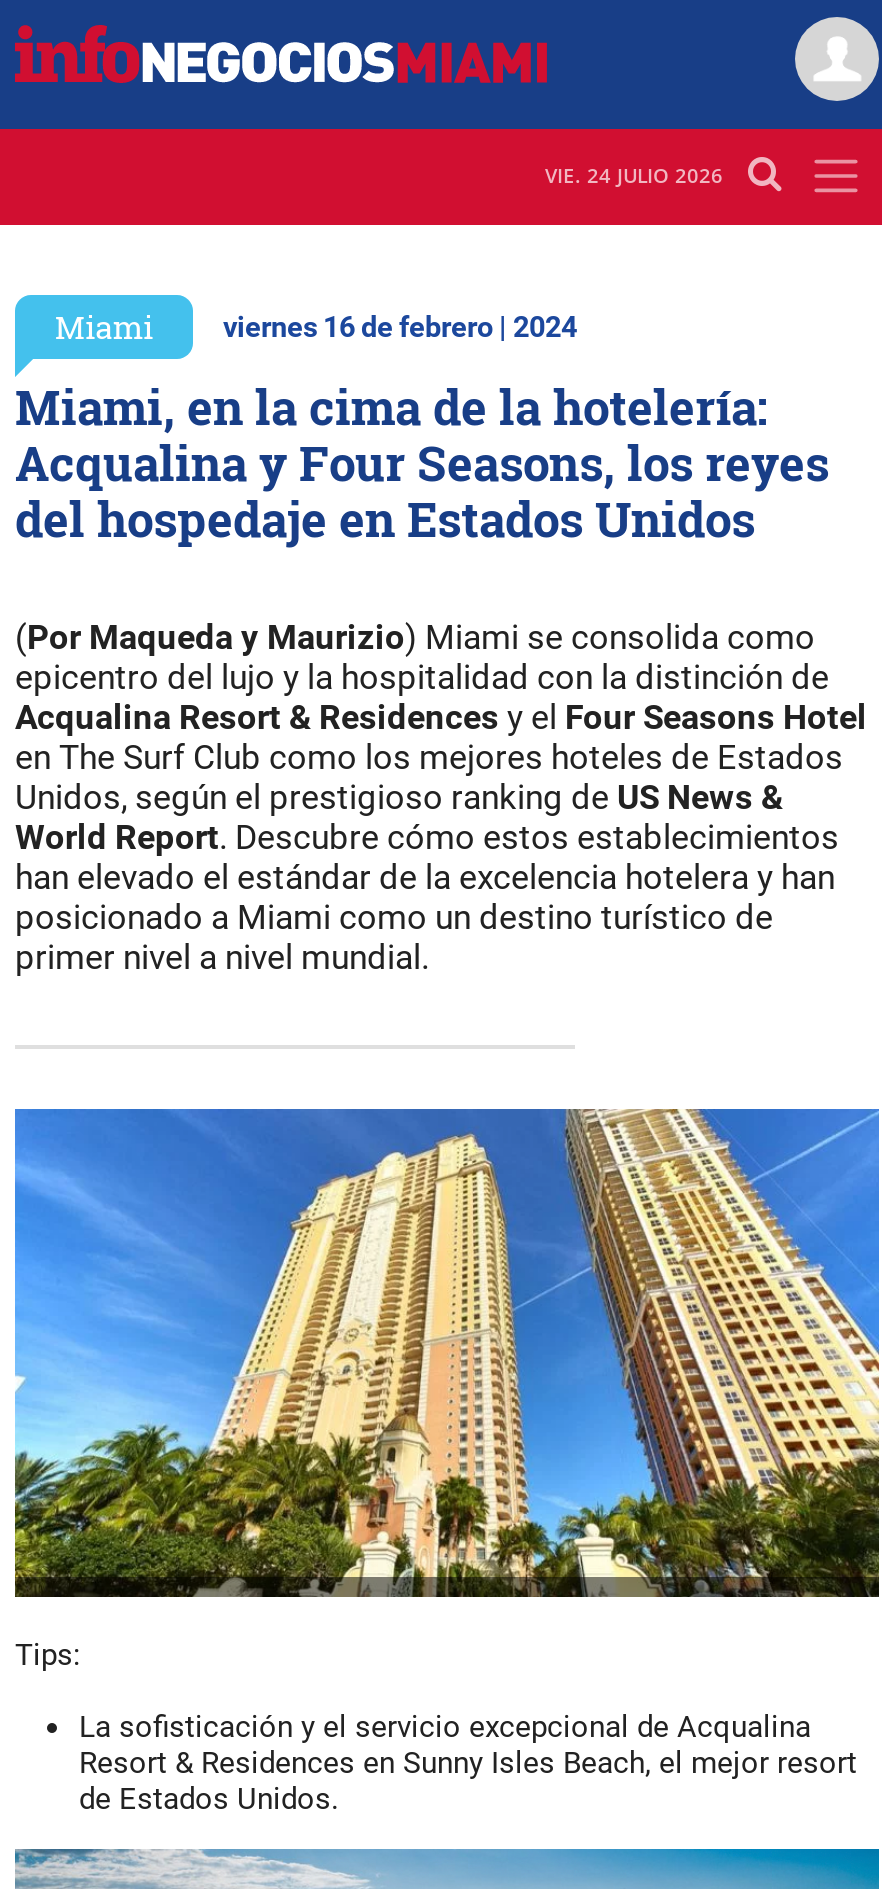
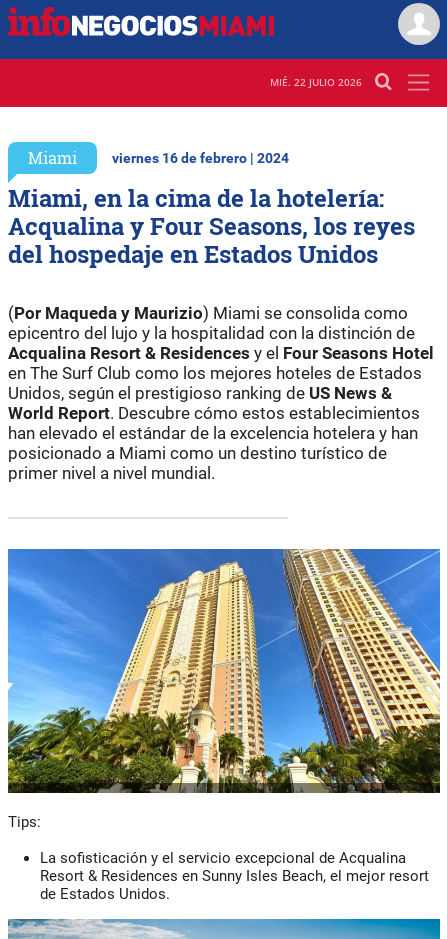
- VIE. 24 JULIO 2026
+ MIÉ. 22 JULIO 2026
